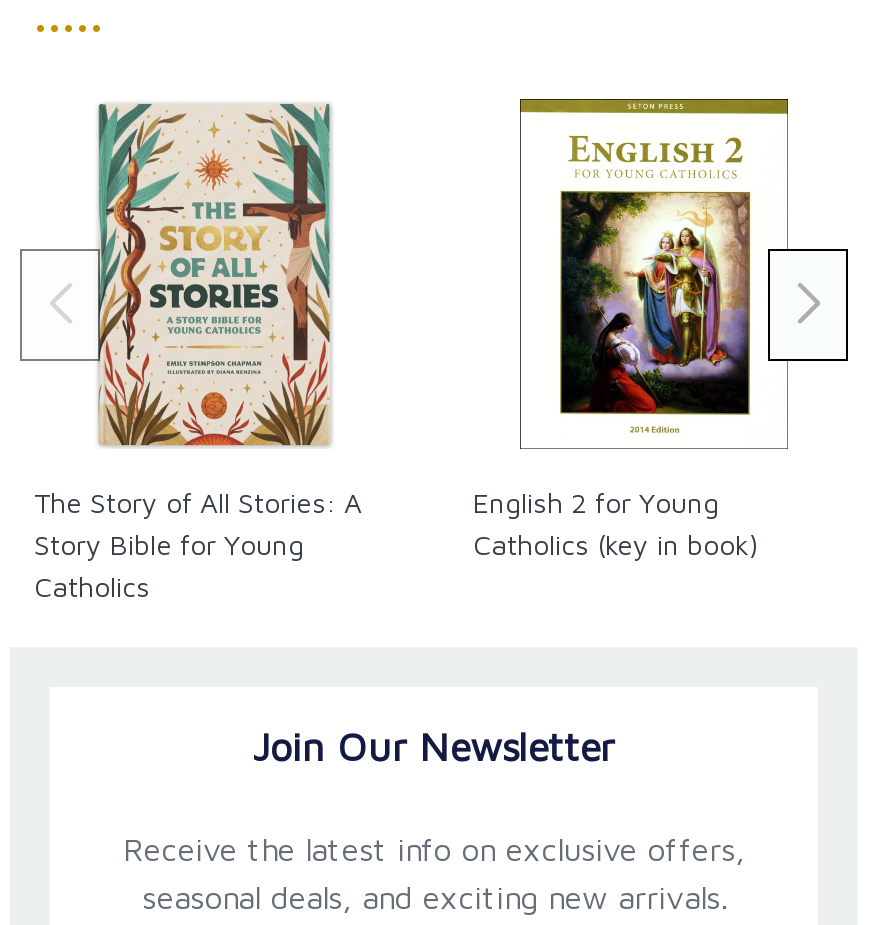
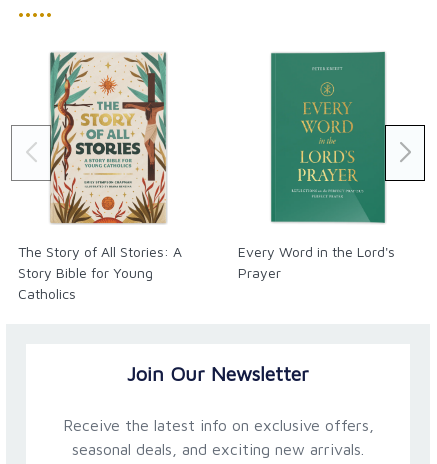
- [image]
- English 2 for Young
- Catholics (key in book)
+ [image]
+ Every Word in the Lord's
+ Prayer
